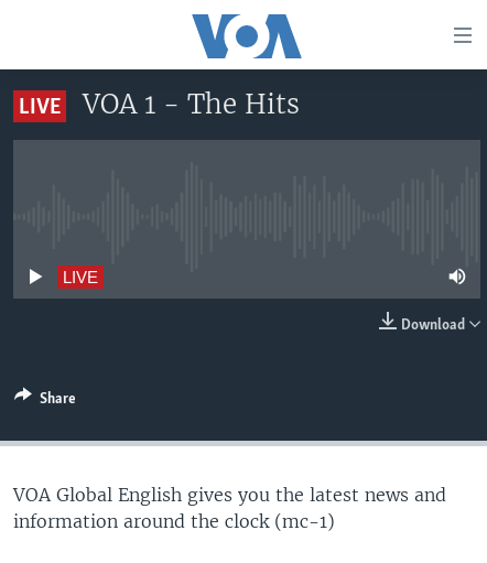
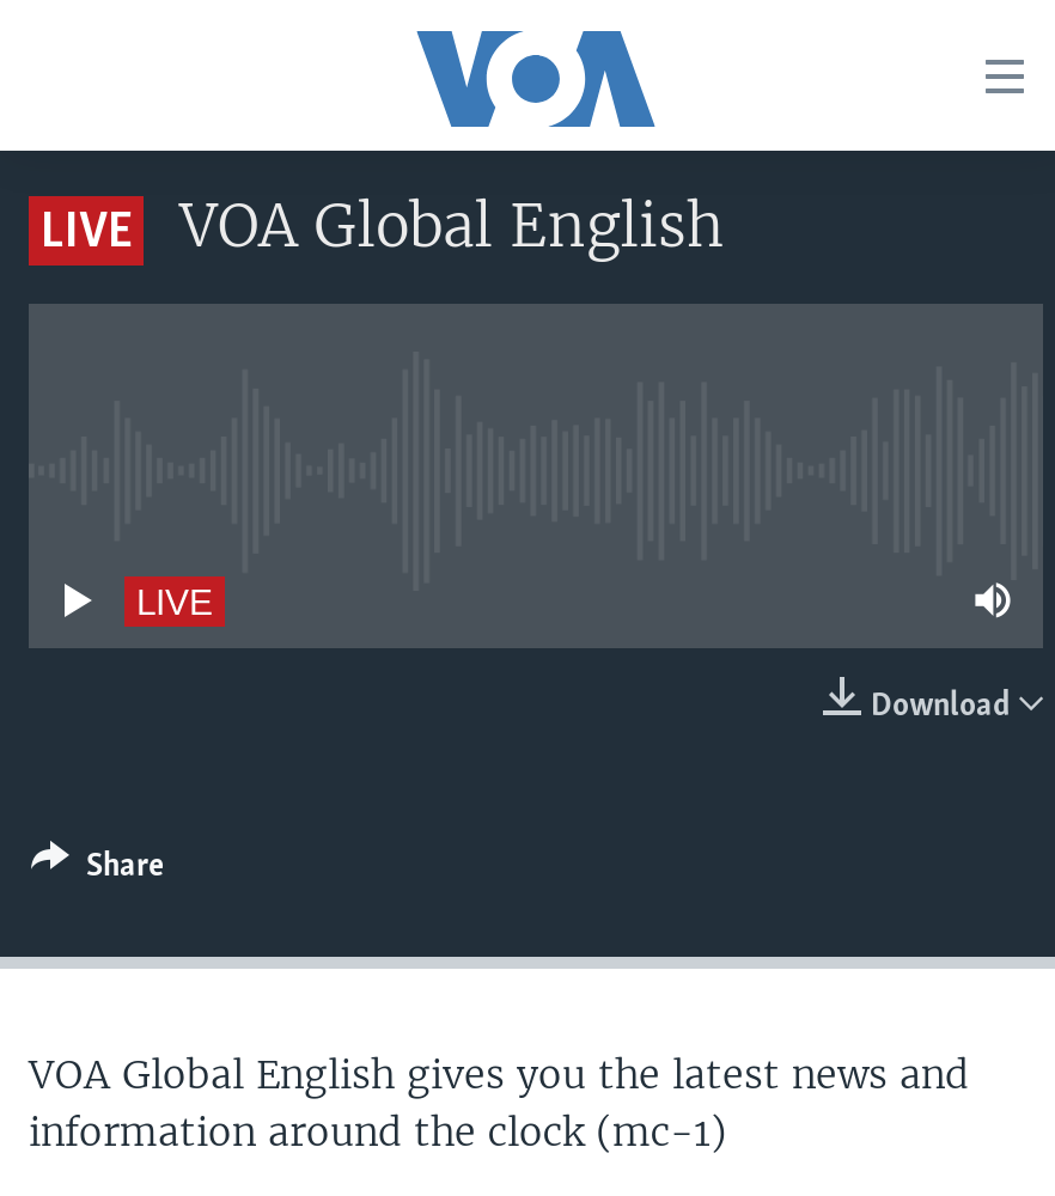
- VOA 1 - The Hits
+ VOA Global English
